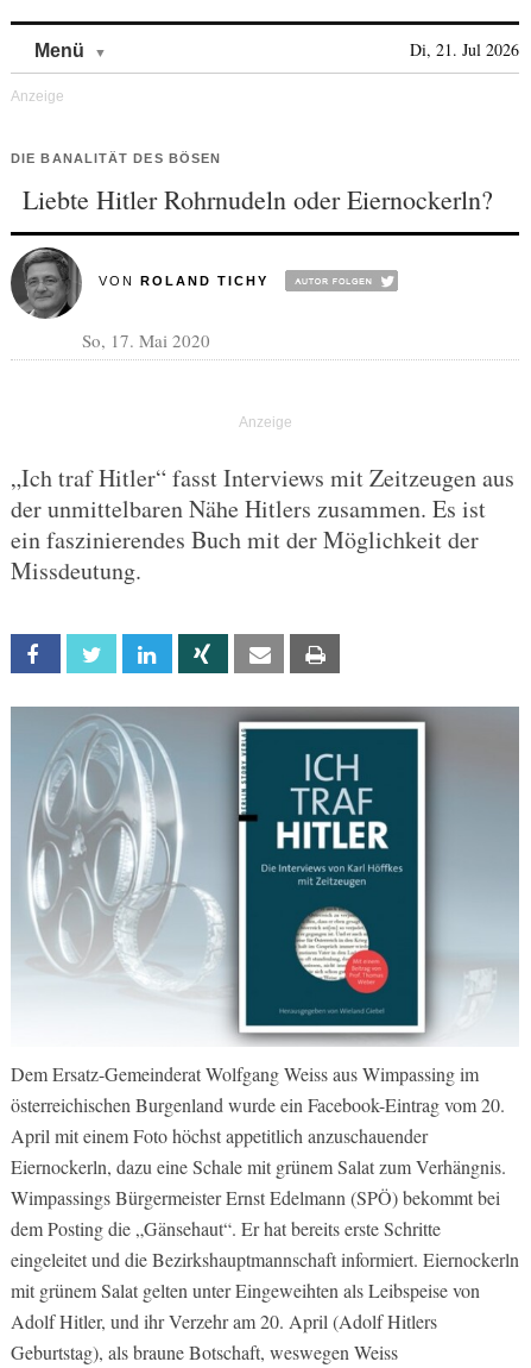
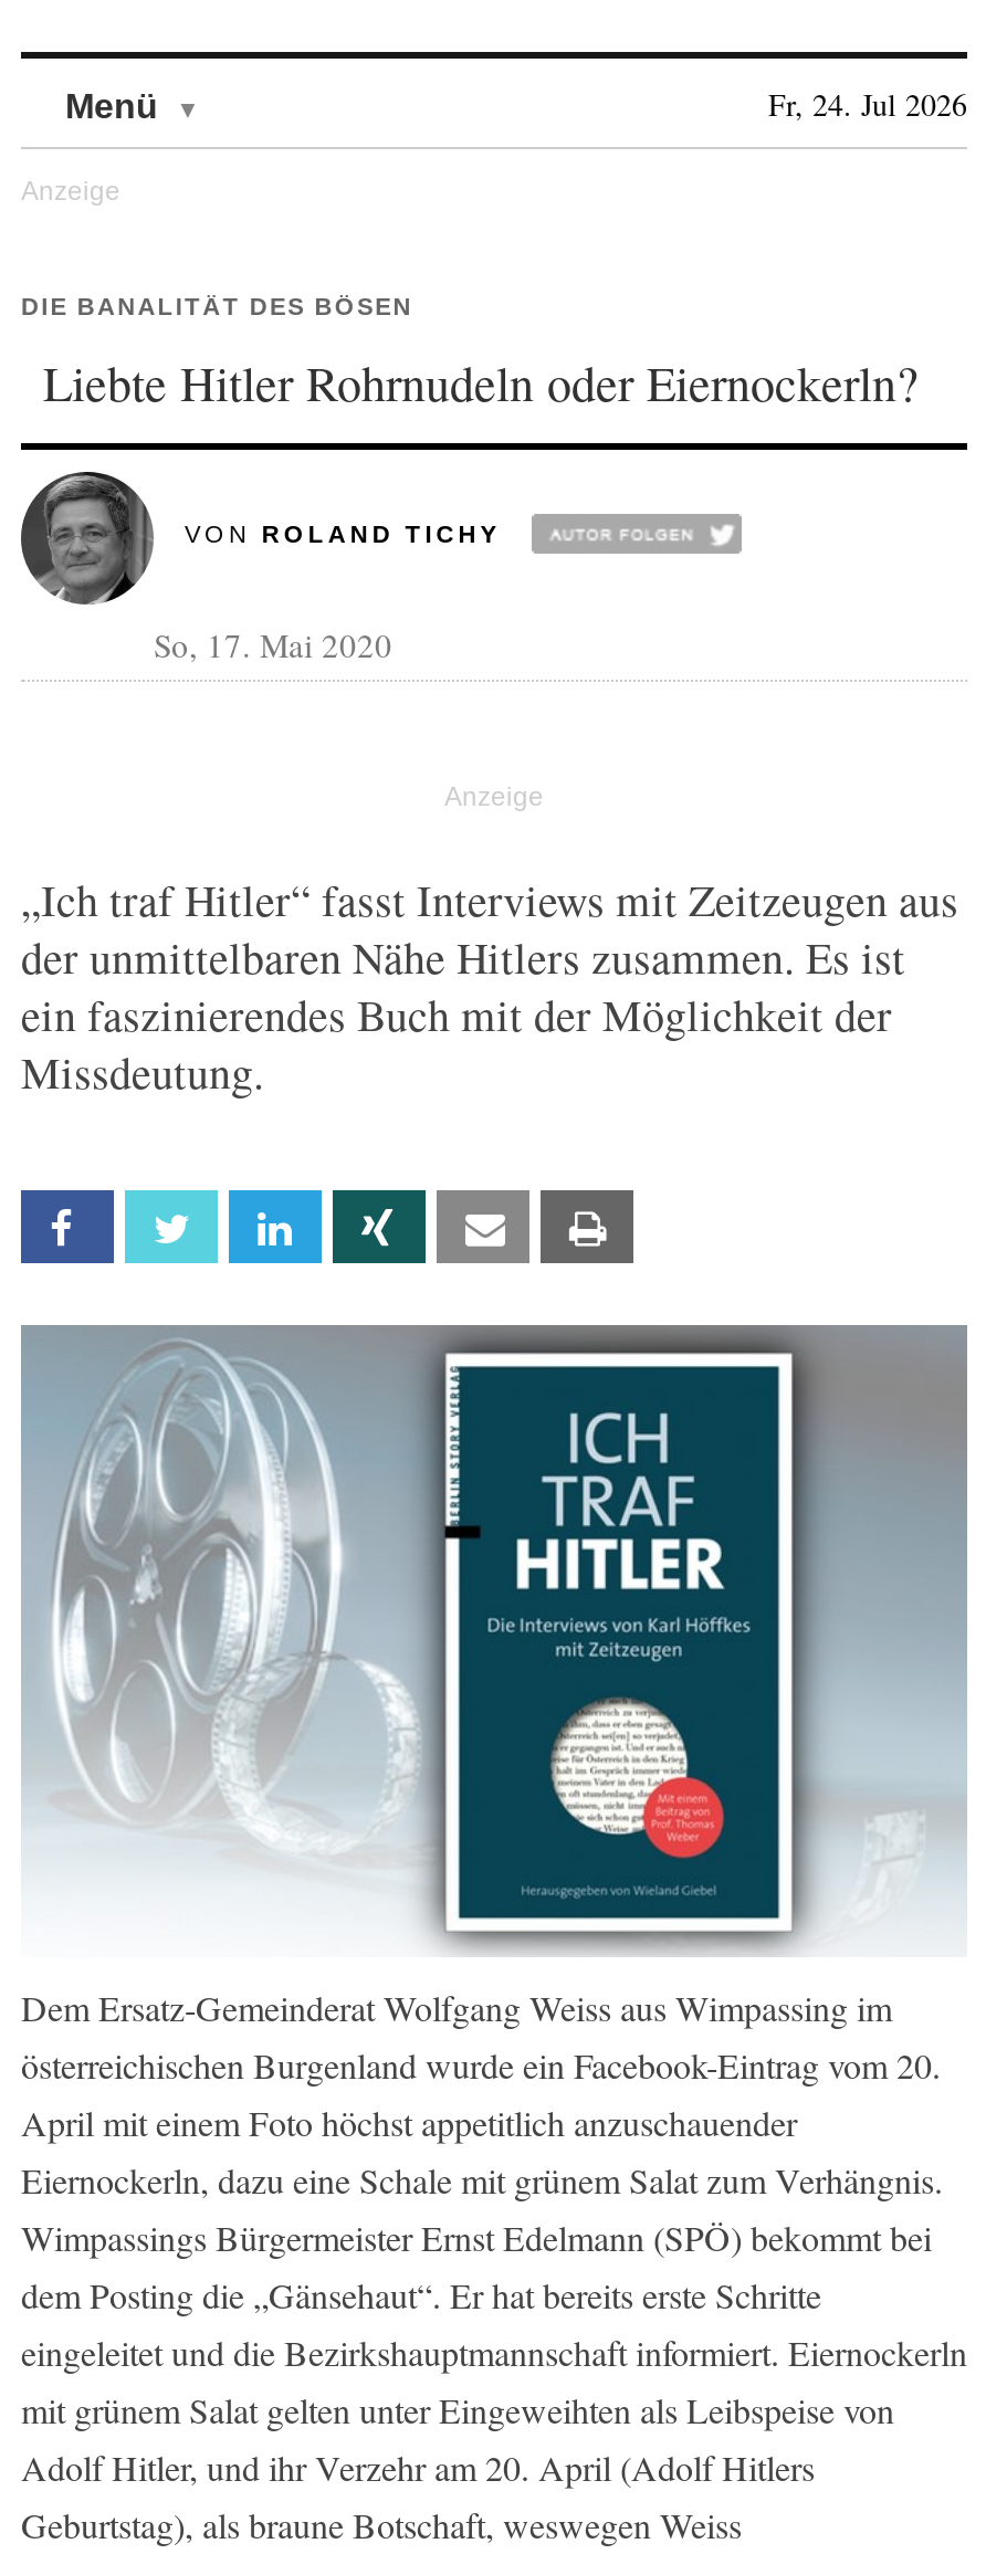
- Di, 21. Jul 2026
+ Fr, 24. Jul 2026
